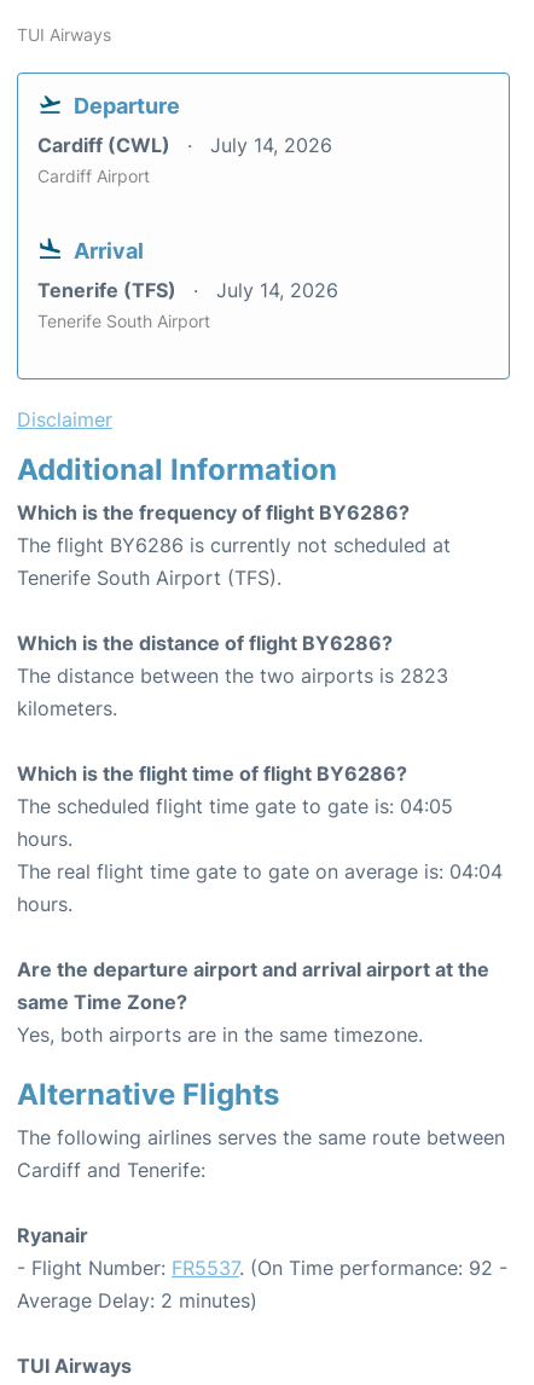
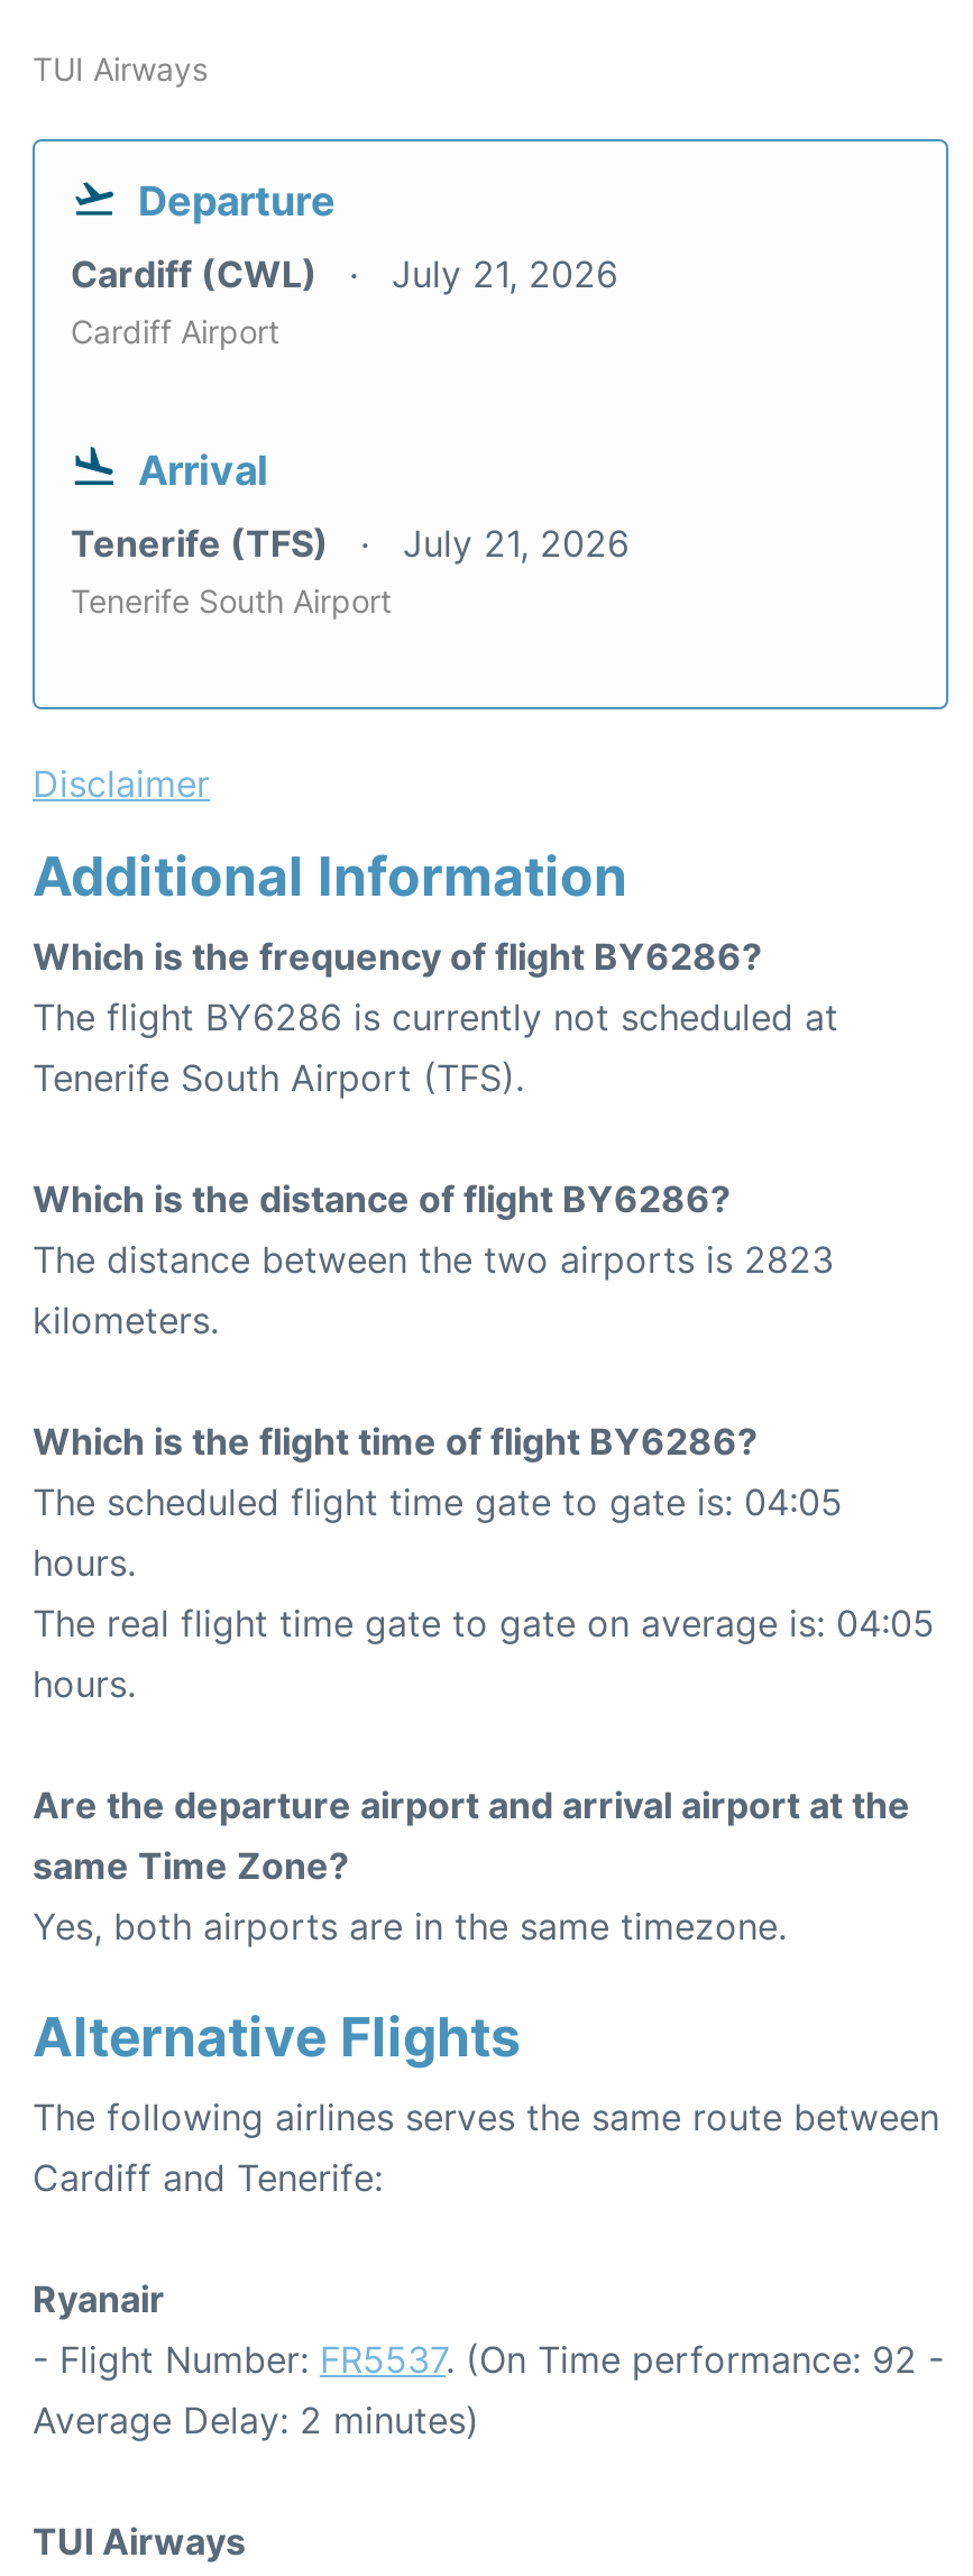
- Cardiff (CWL) July 14, 2026
+ Cardiff (CWL) July 21, 2026

- Tenerife (TFS) July 14, 2026
+ Tenerife (TFS) July 21, 2026

- The real flight time gate to gate on average is: 04:04
+ The real flight time gate to gate on average is: 04:05
